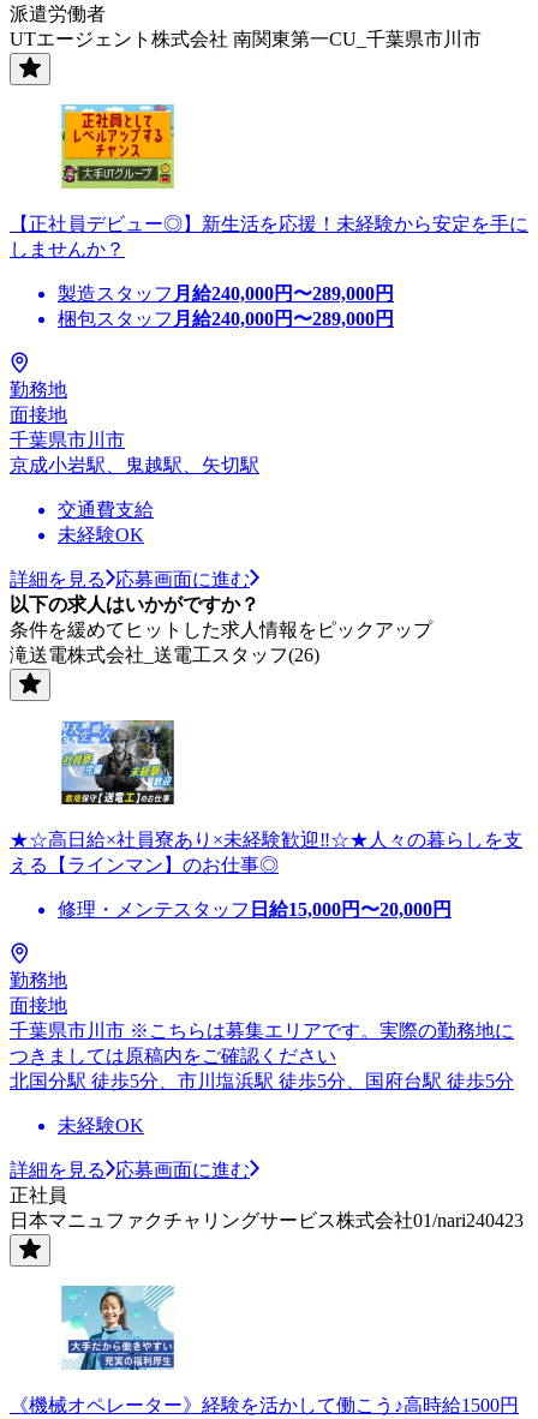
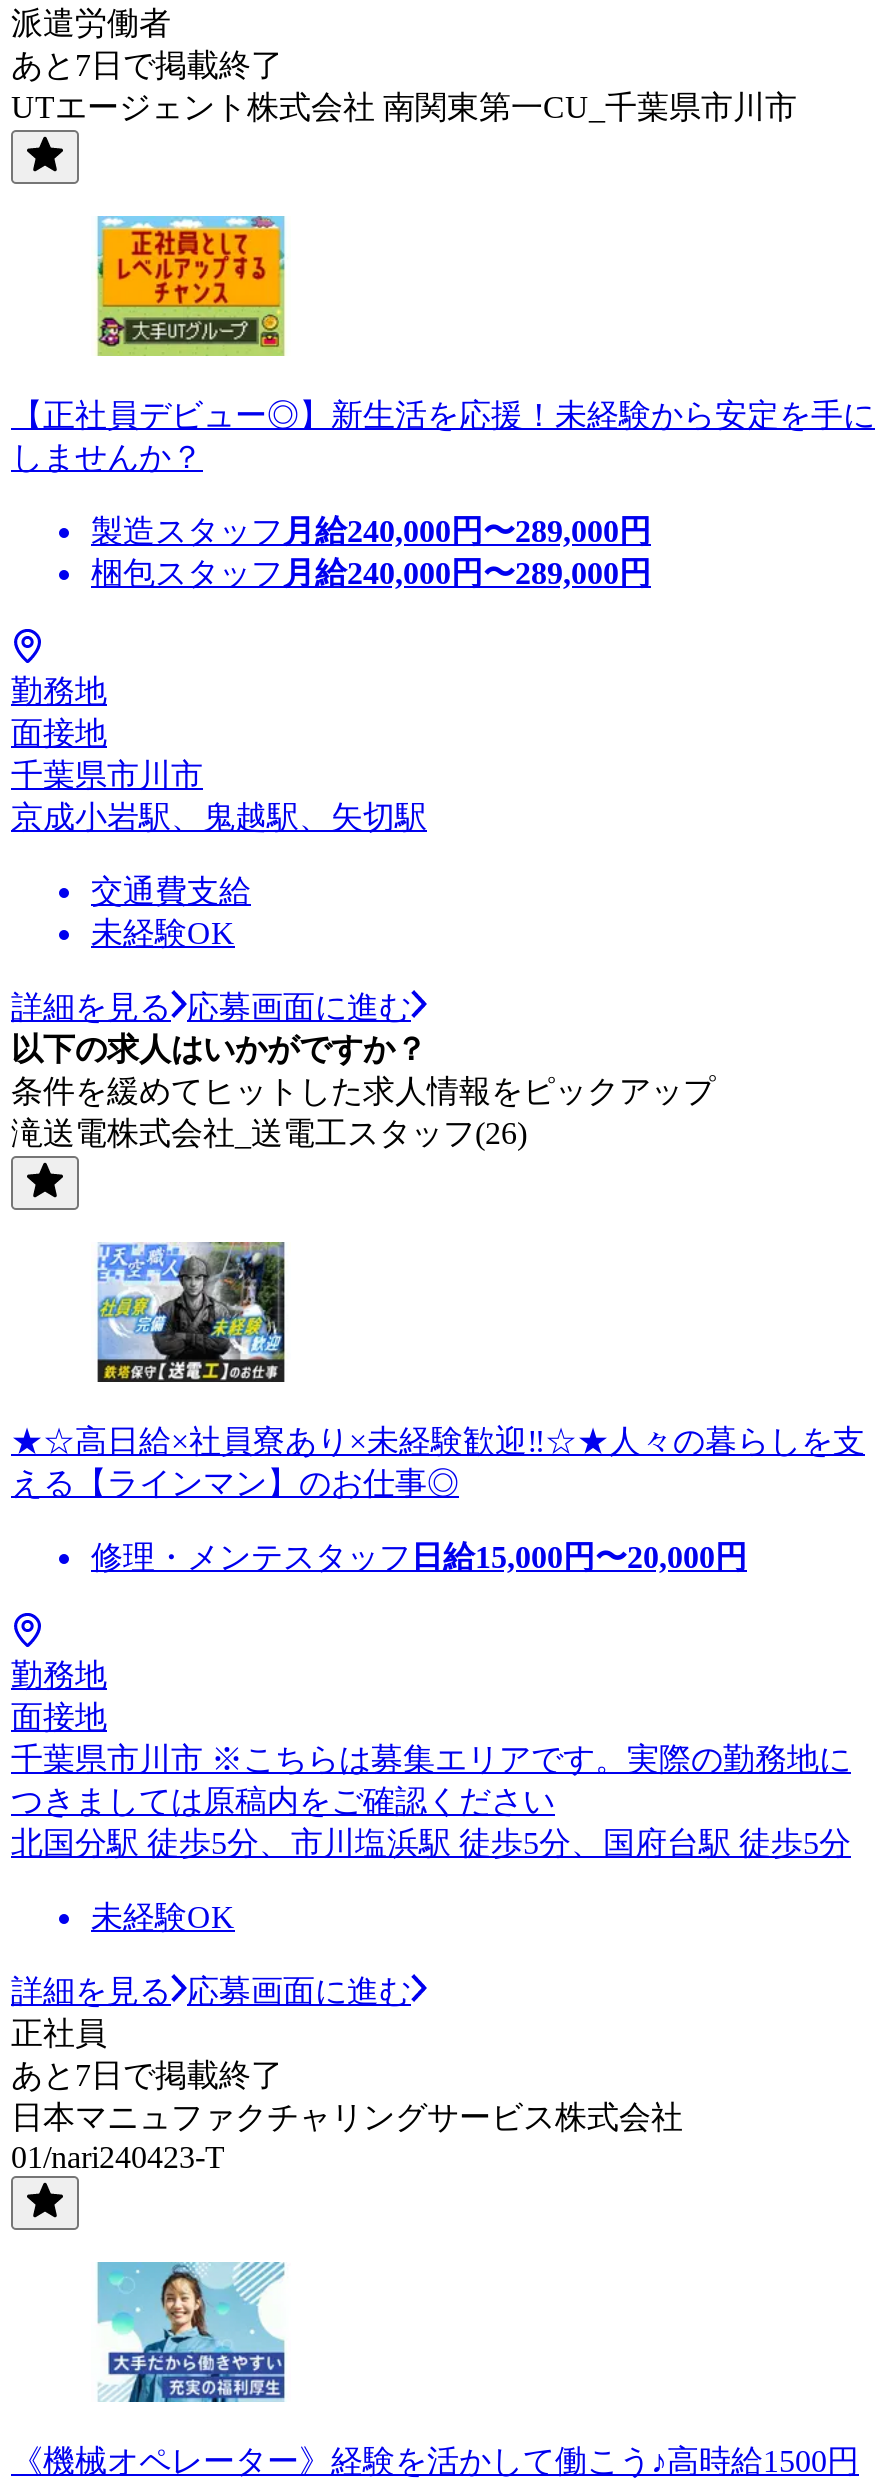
+ あと7日で掲載終了

- 日本マニュファクチャリングサービス株式会社01/nari240423
+ あと7日で掲載終了
+ 日本マニュファクチャリングサービス株式会社
+ 01/nari240423-T
